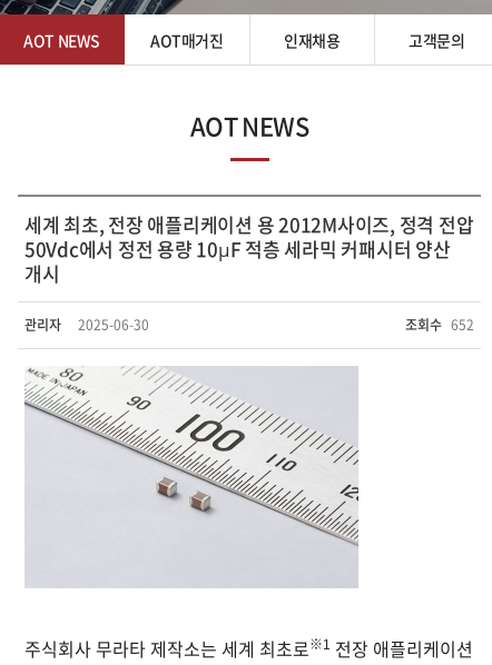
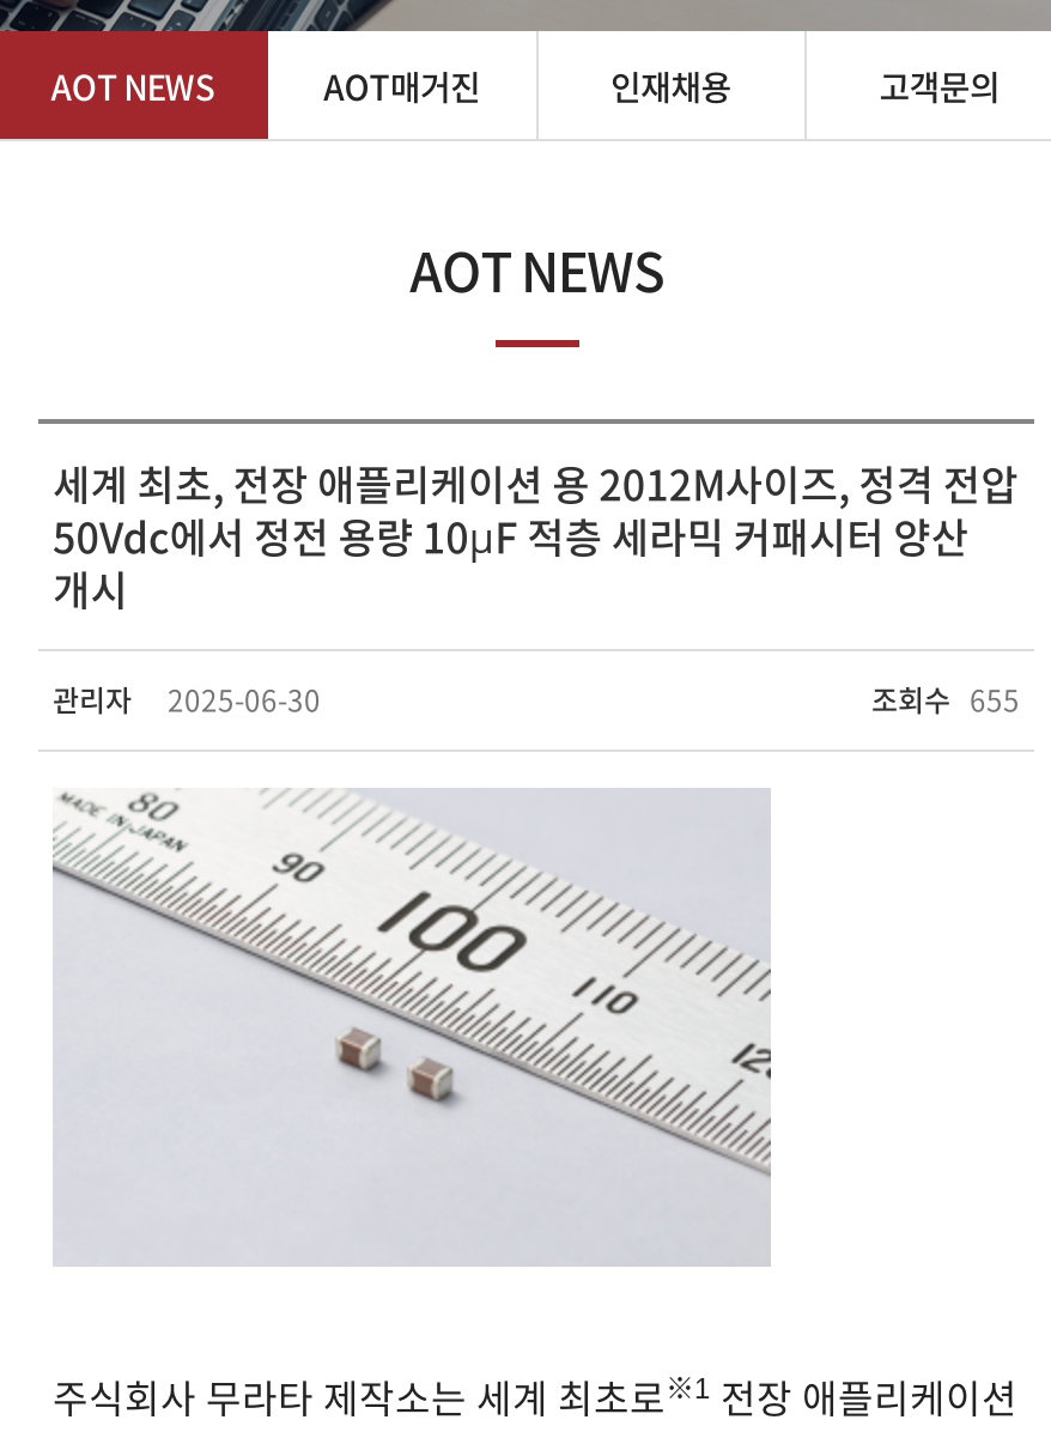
- 조회수 652
+ 조회수 655
